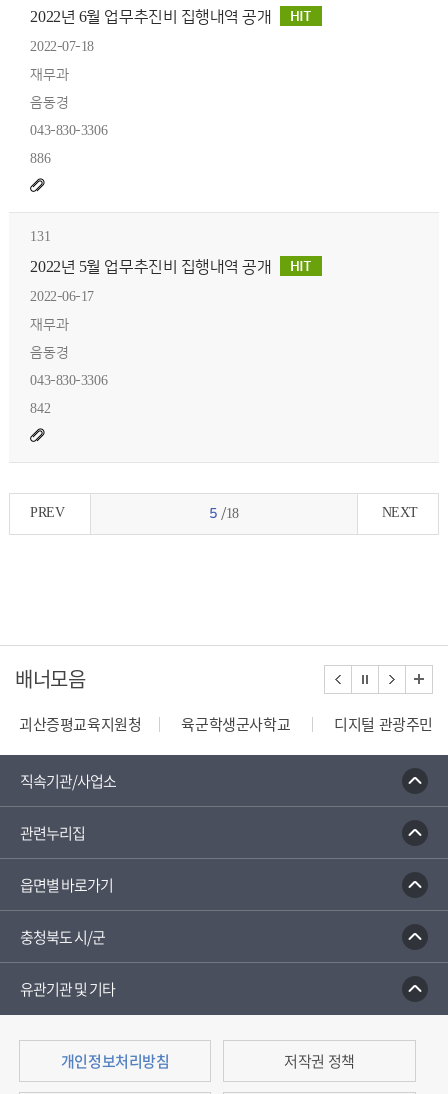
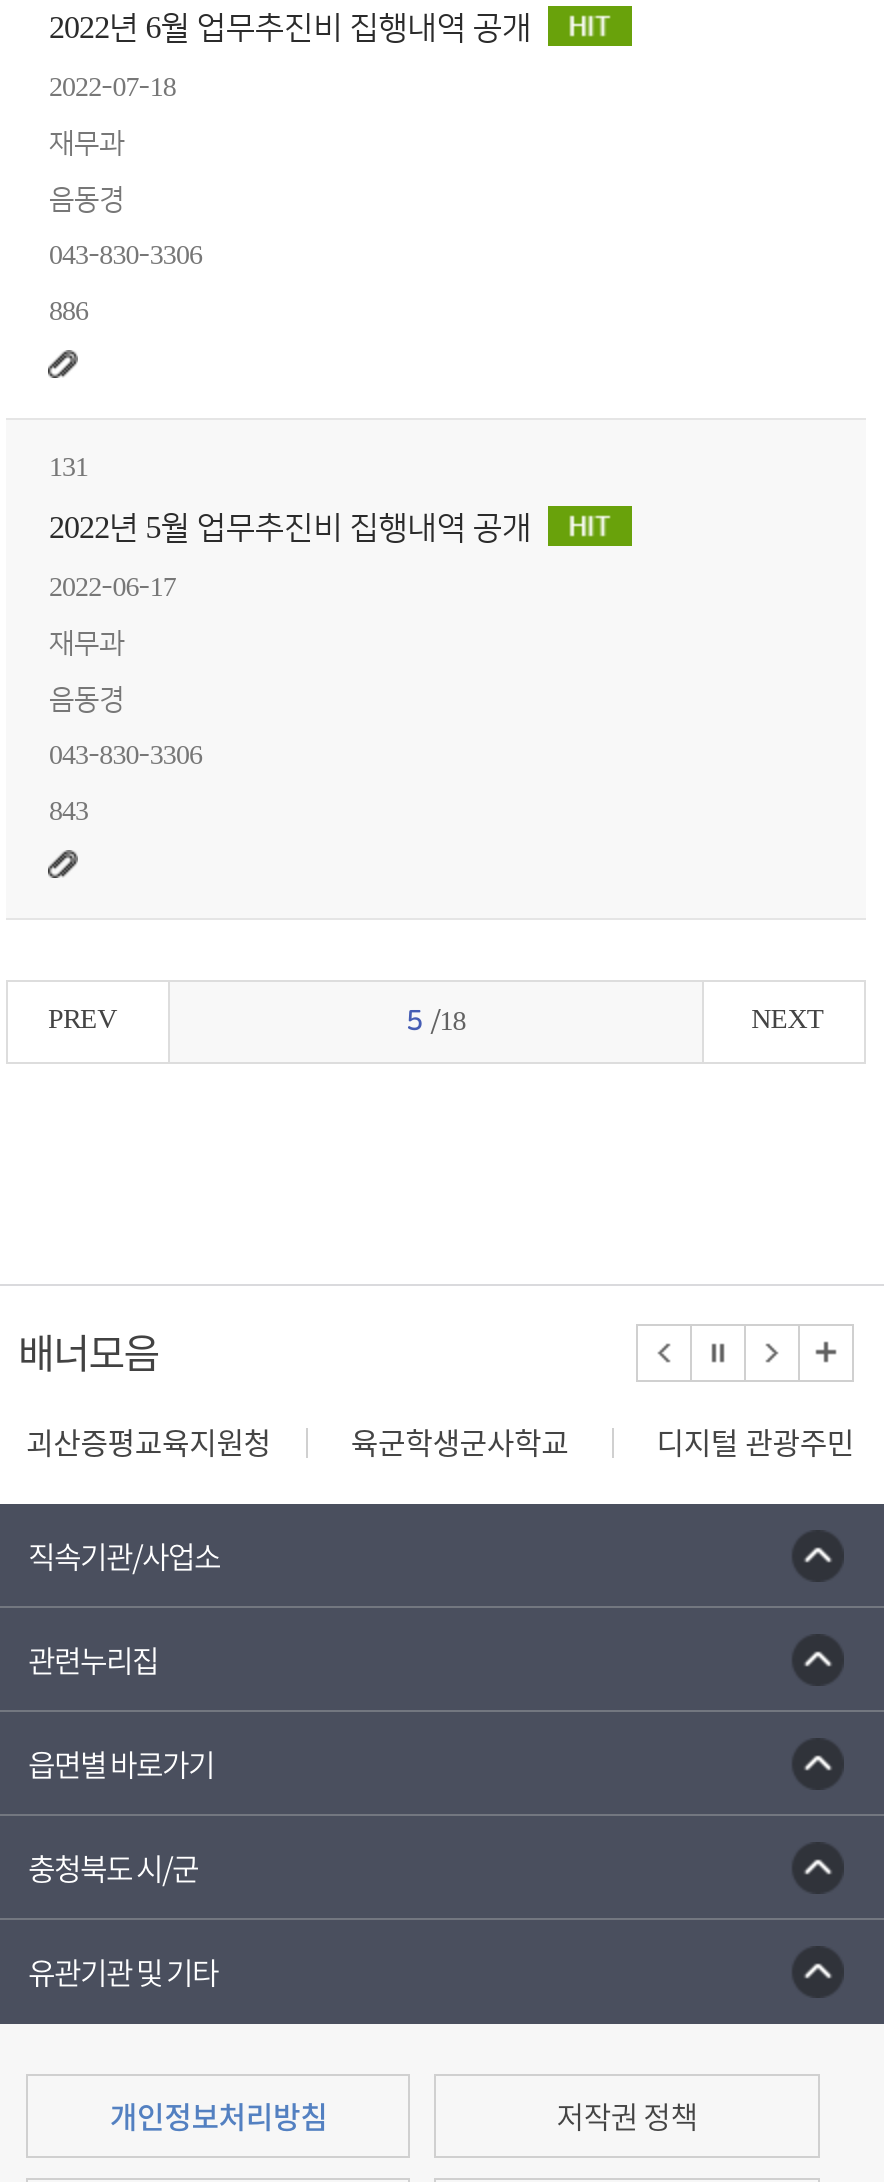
- 842
+ 843
